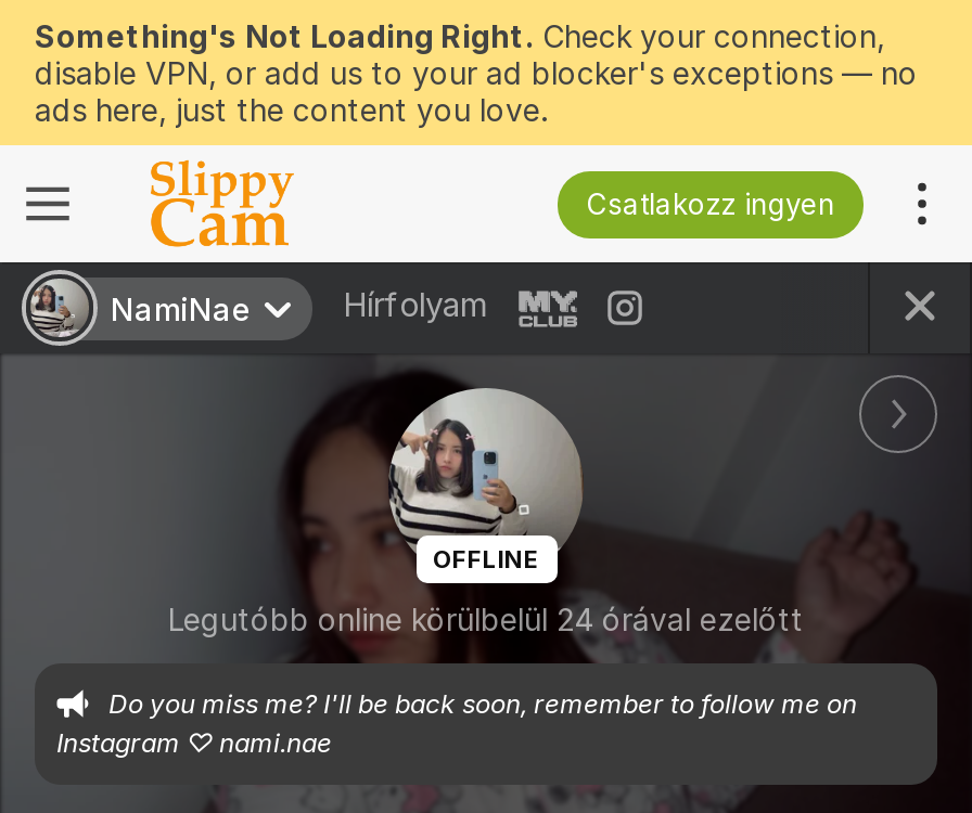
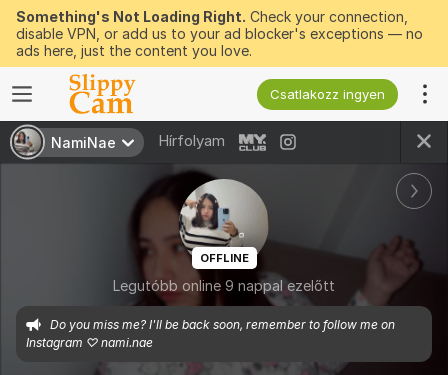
- Legutóbb online körülbelül 24 órával ezelőtt
+ Legutóbb online 9 nappal ezelőtt
